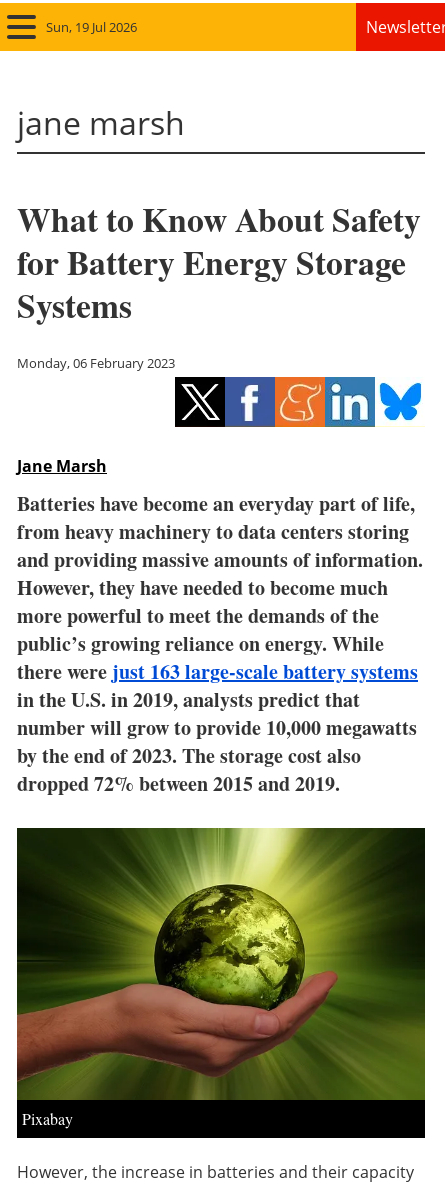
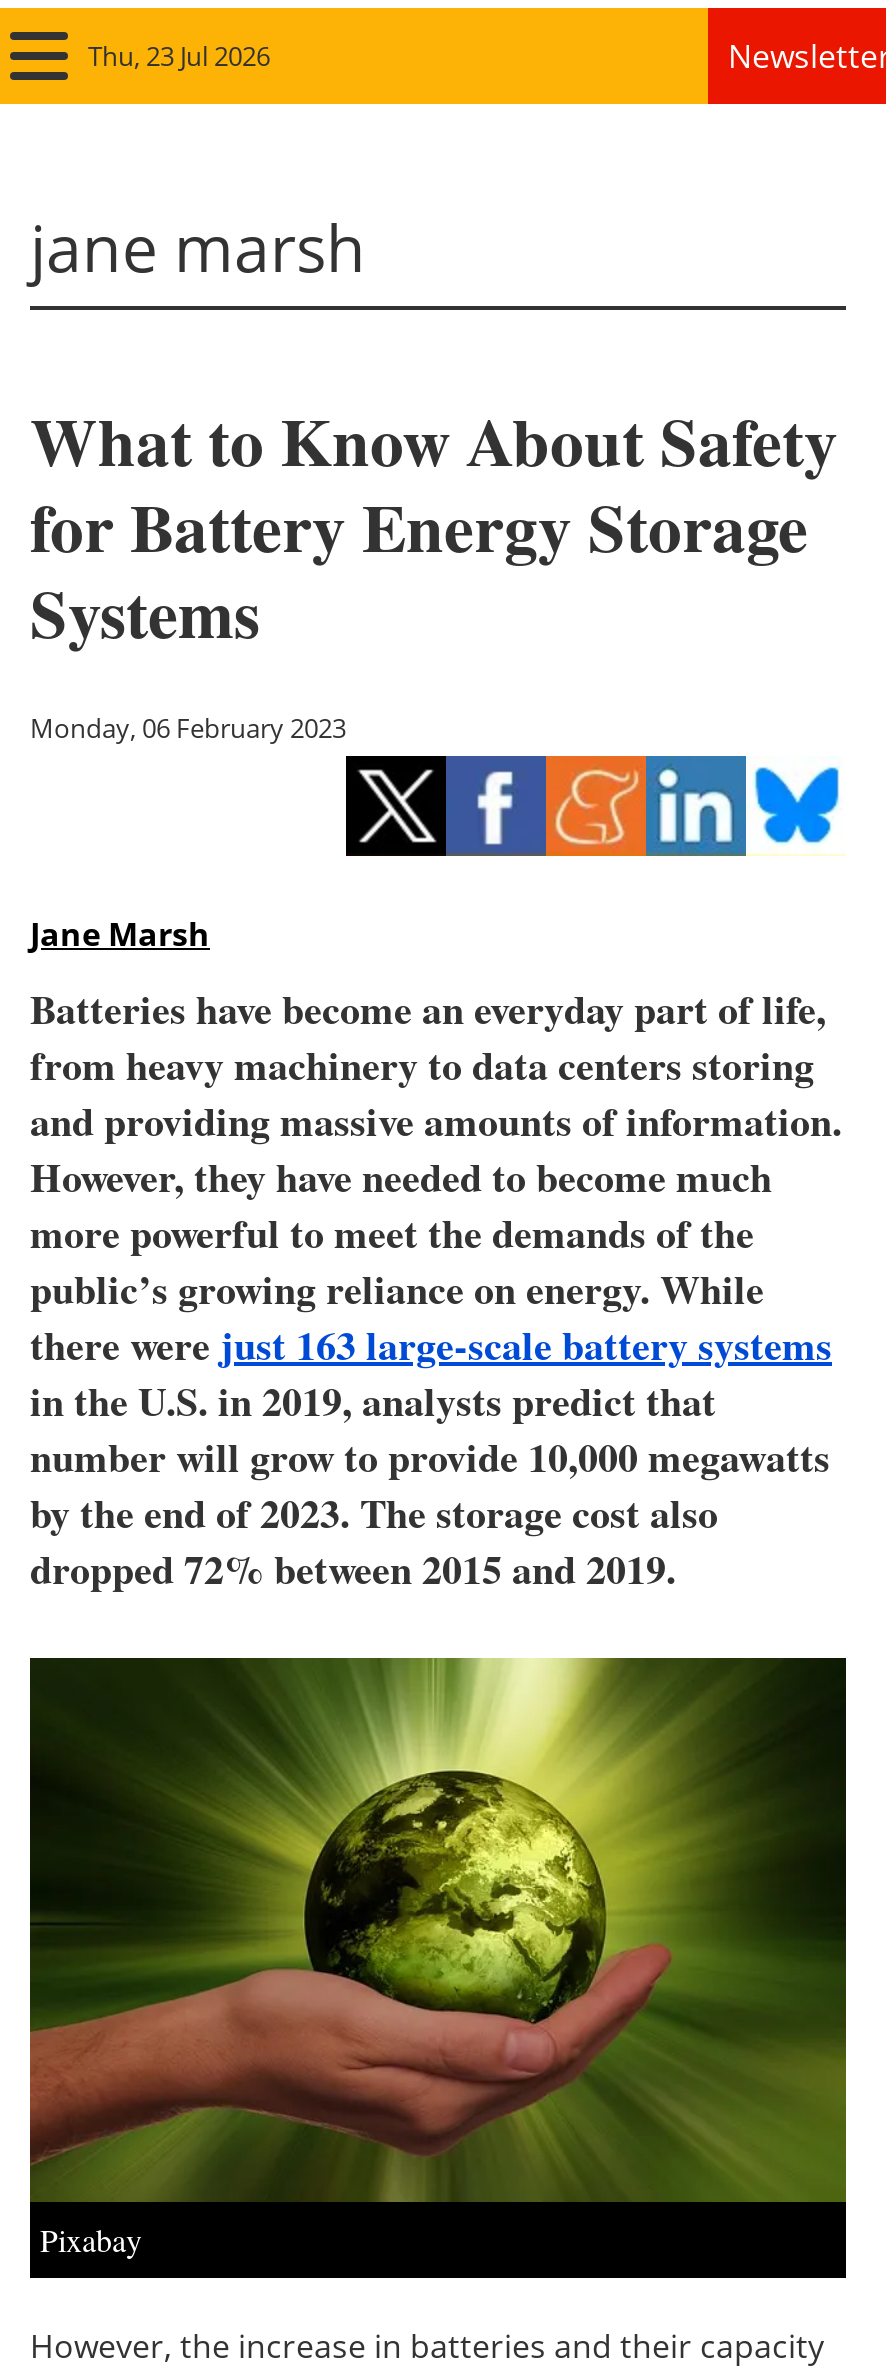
- Sun, 19 Jul 2026
+ Thu, 23 Jul 2026
